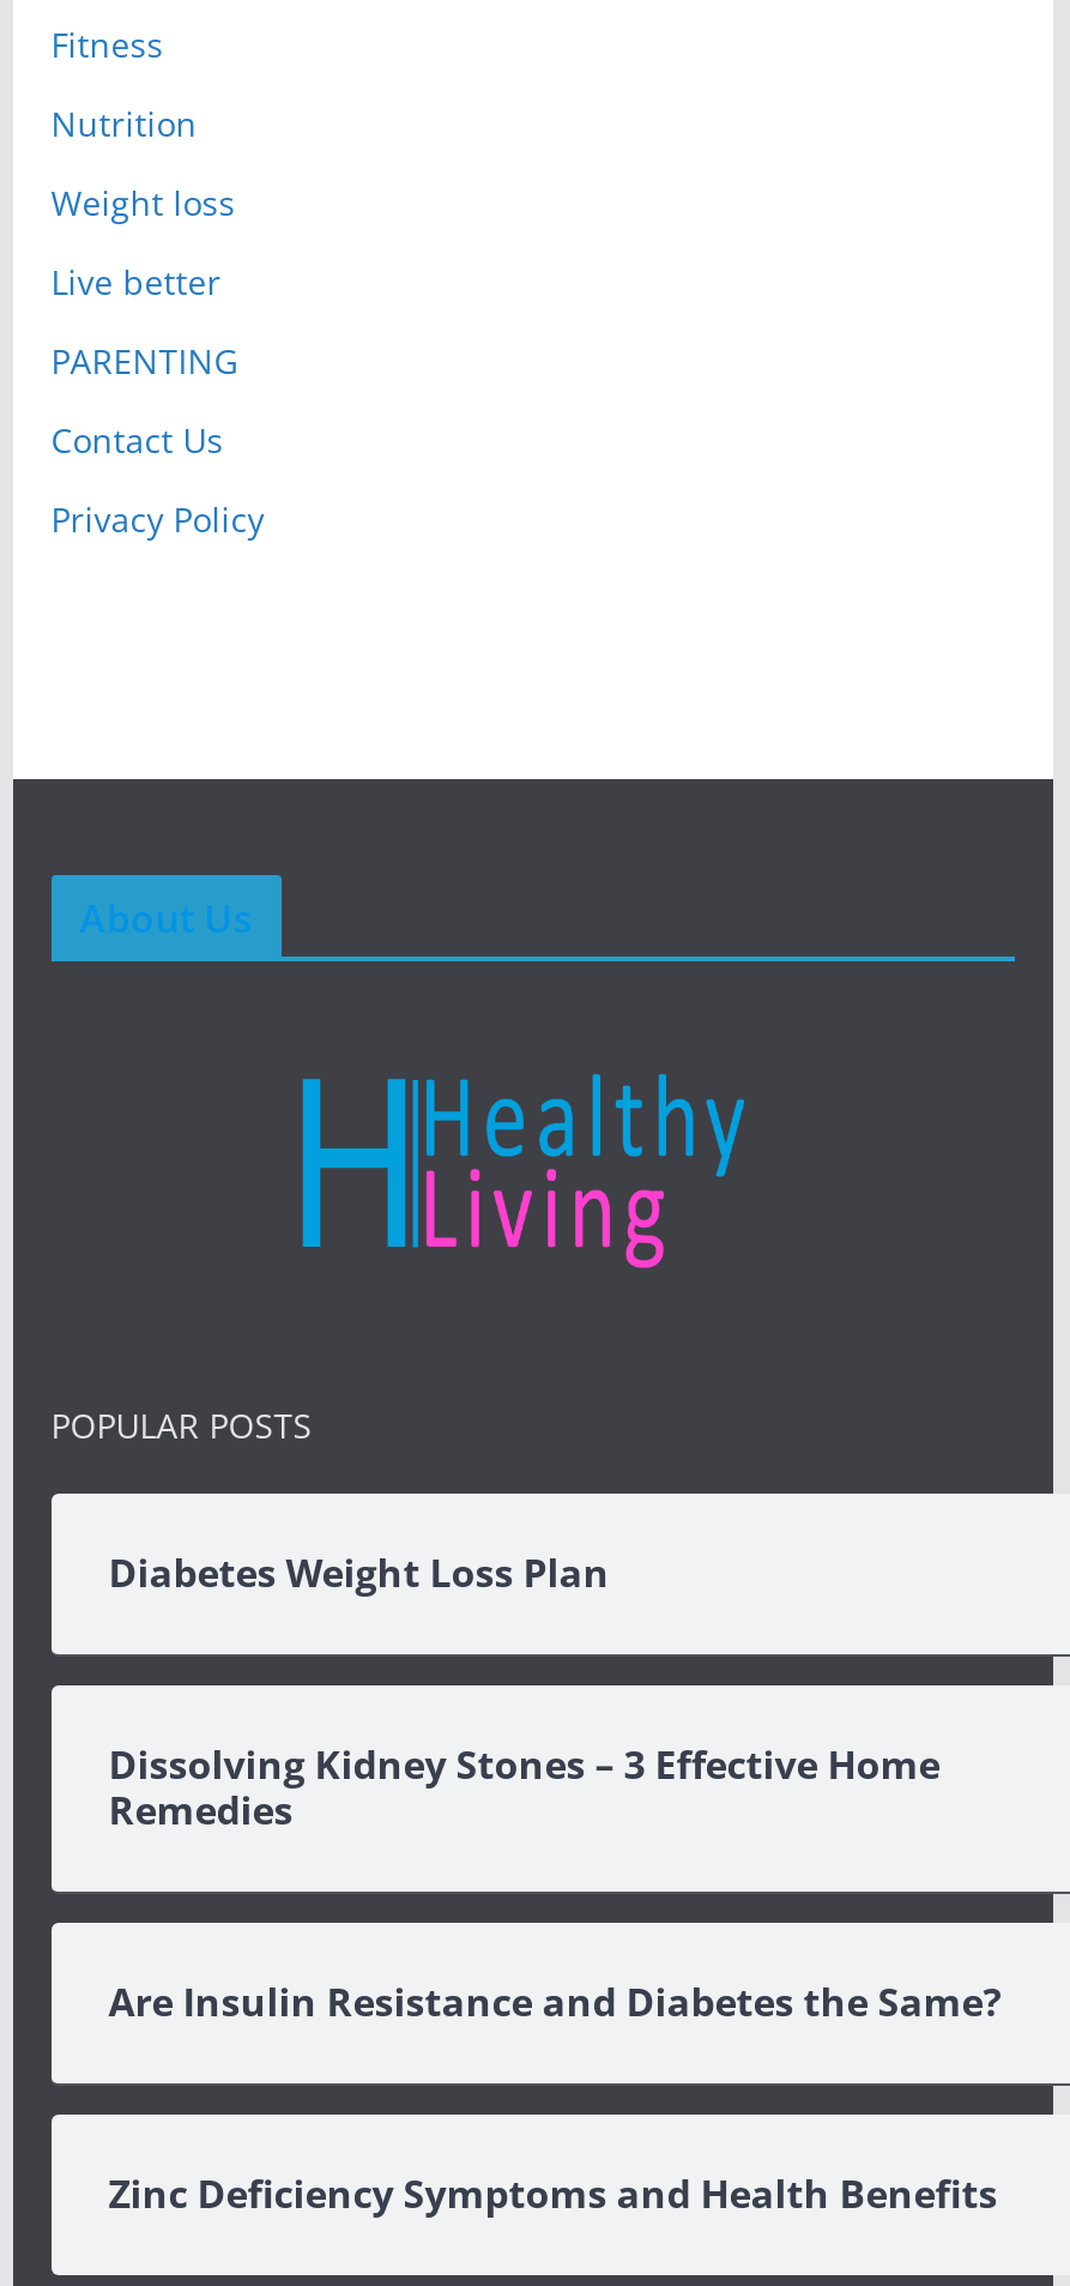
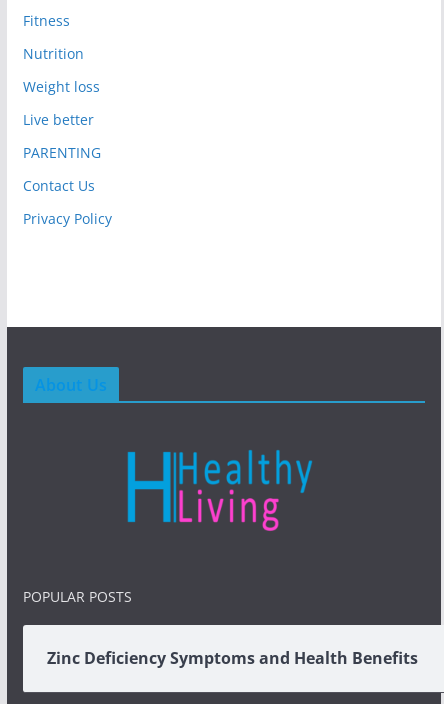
- Diabetes Weight Loss Plan

- [image]
- Dissolving Kidney Stones – 3 Effective Home
- Remedies

- Are Insulin Resistance and Diabetes the Same?
